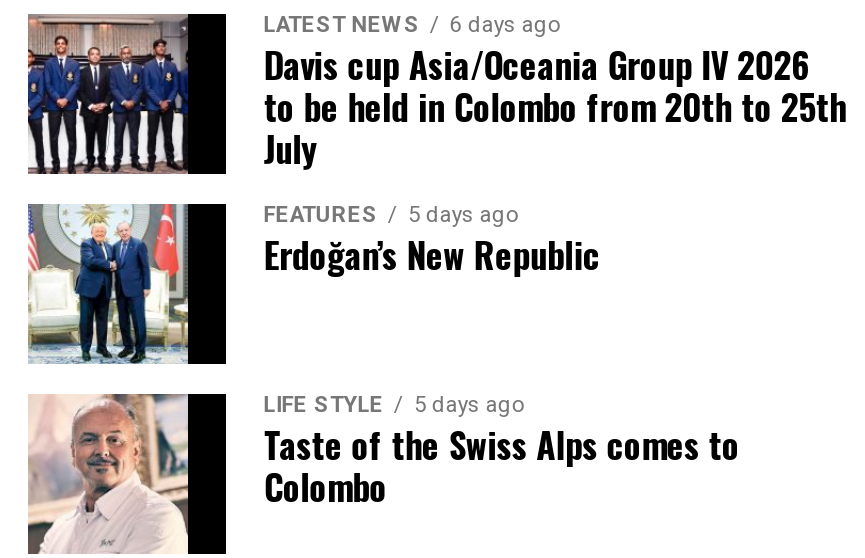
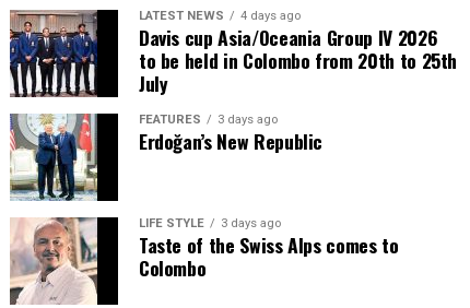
- LATEST NEWS 6 days ago
+ LATEST NEWS 4 days ago

- FEATURES 5 days ago
+ FEATURES 3 days ago

- LIFE STYLE 5 days ago
+ LIFE STYLE 3 days ago
